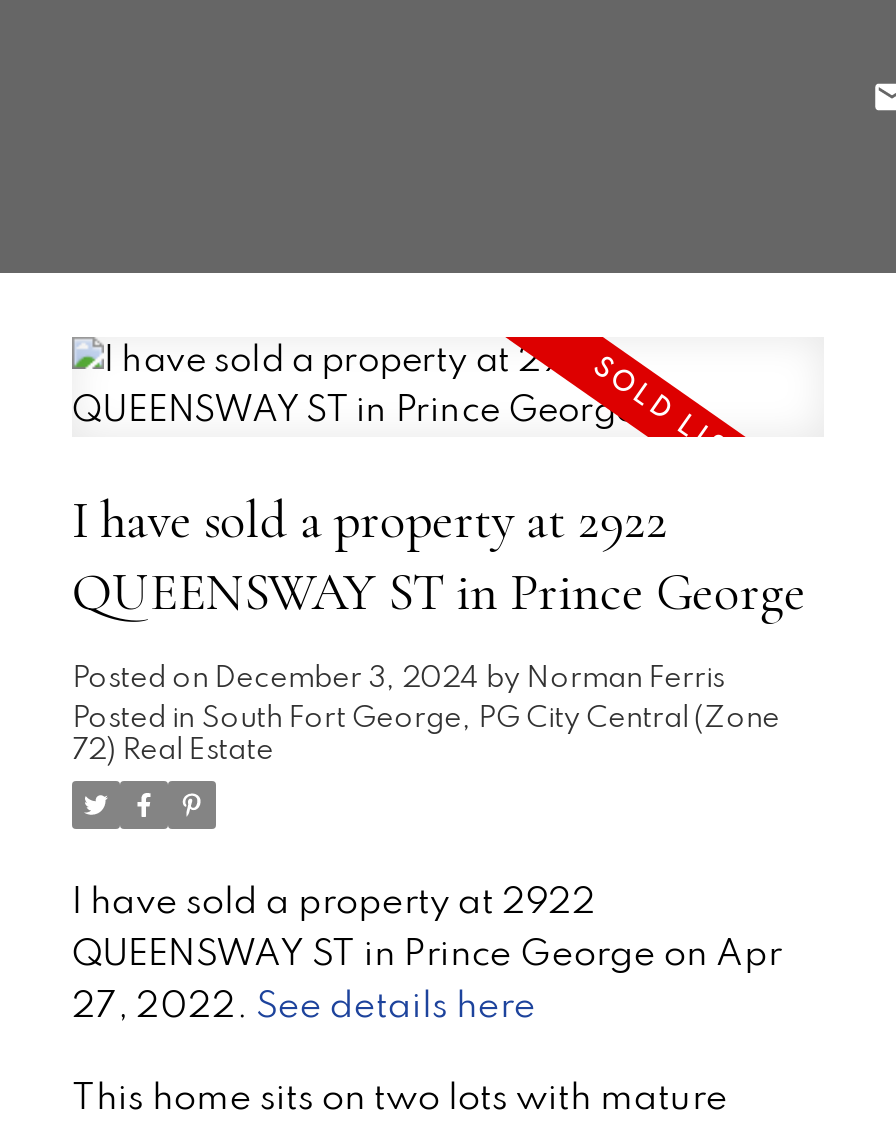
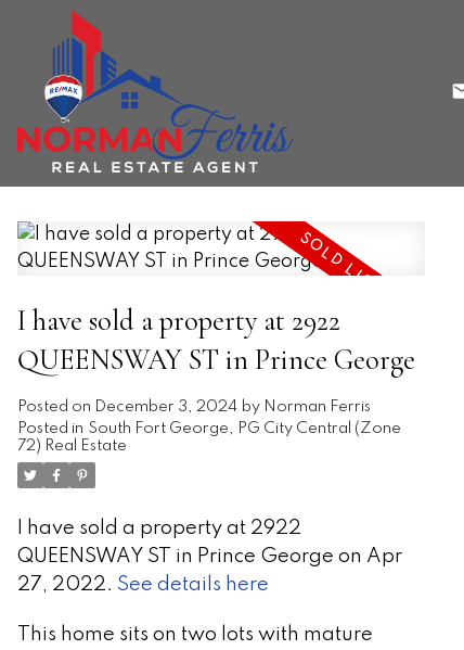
+ [image]
